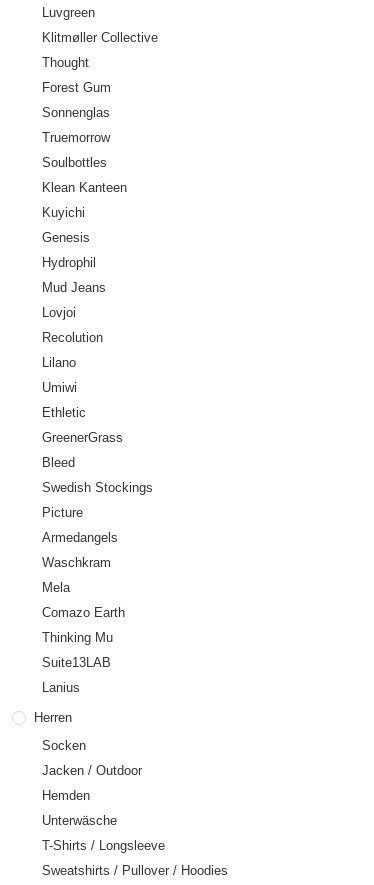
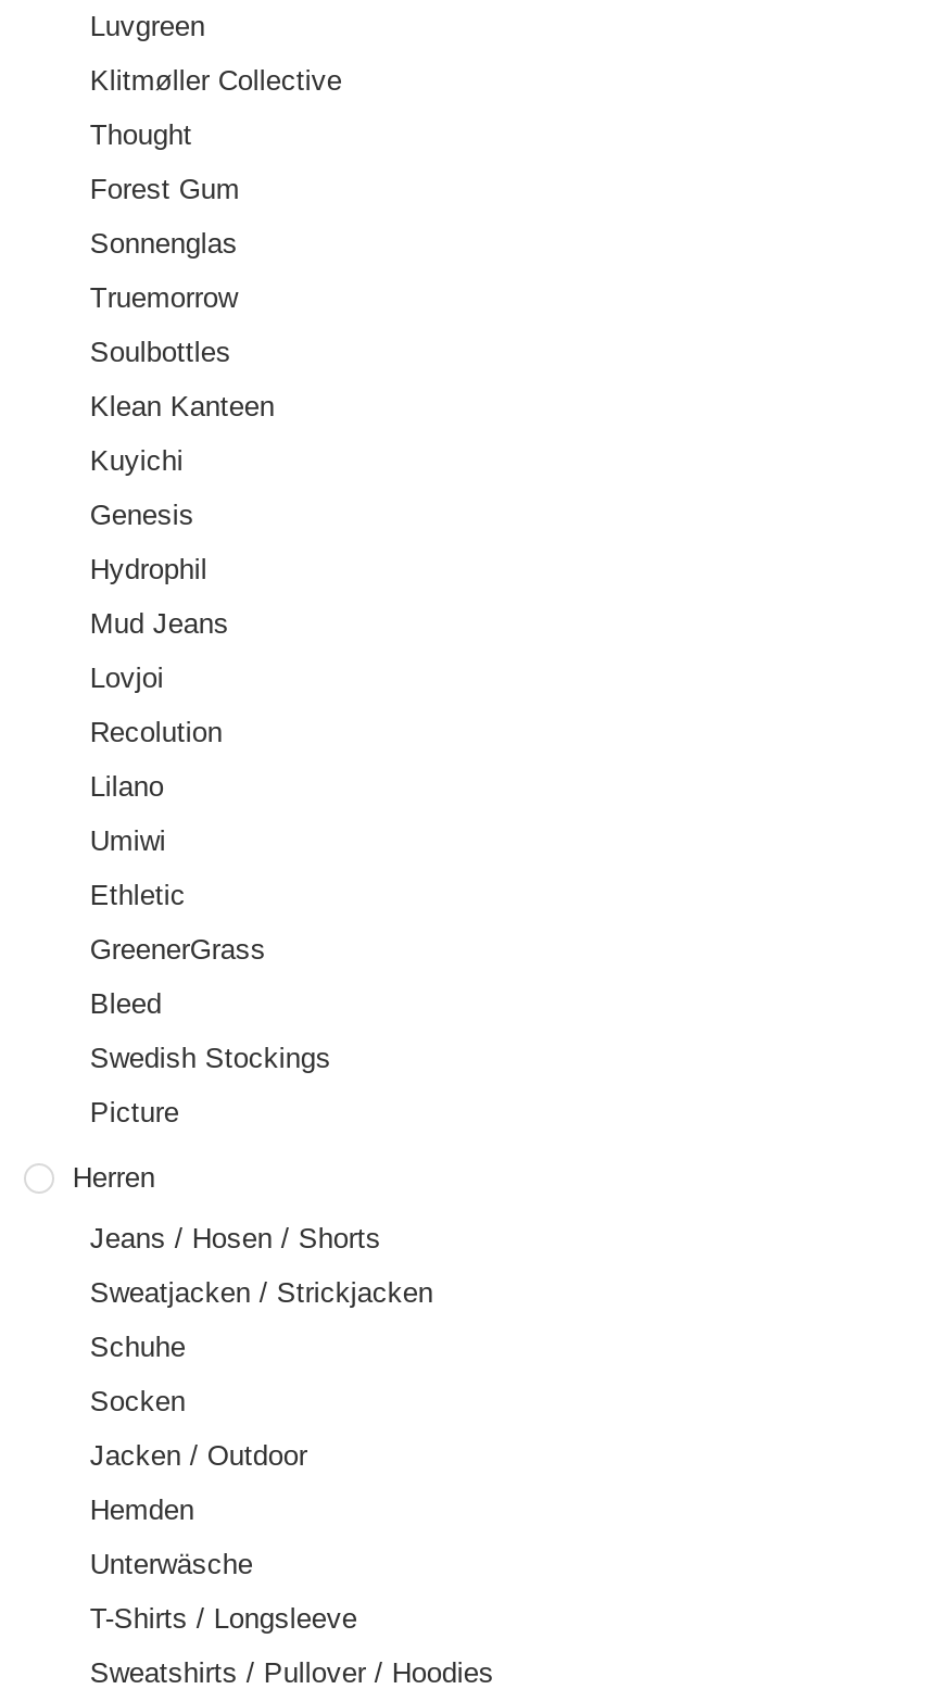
- Armedangels
- Waschkram
- Mela
- Comazo Earth
- Thinking Mu
- Suite13LAB
- Lanius

moved up: Herren

+ Jeans / Hosen / Shorts
+ Sweatjacken / Strickjacken
+ Schuhe
